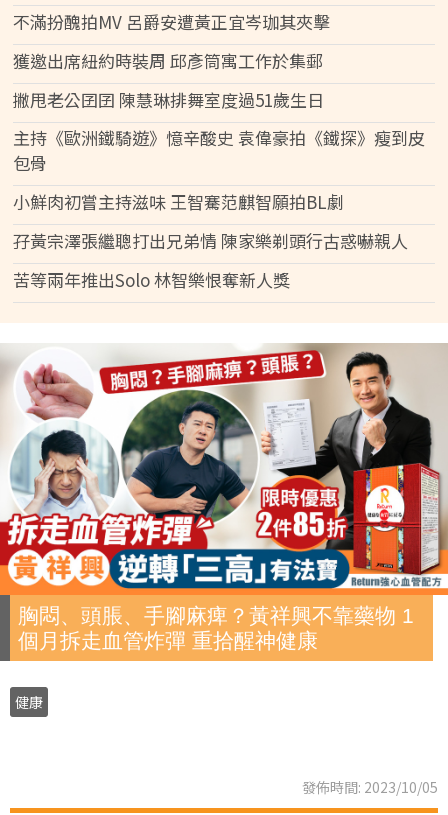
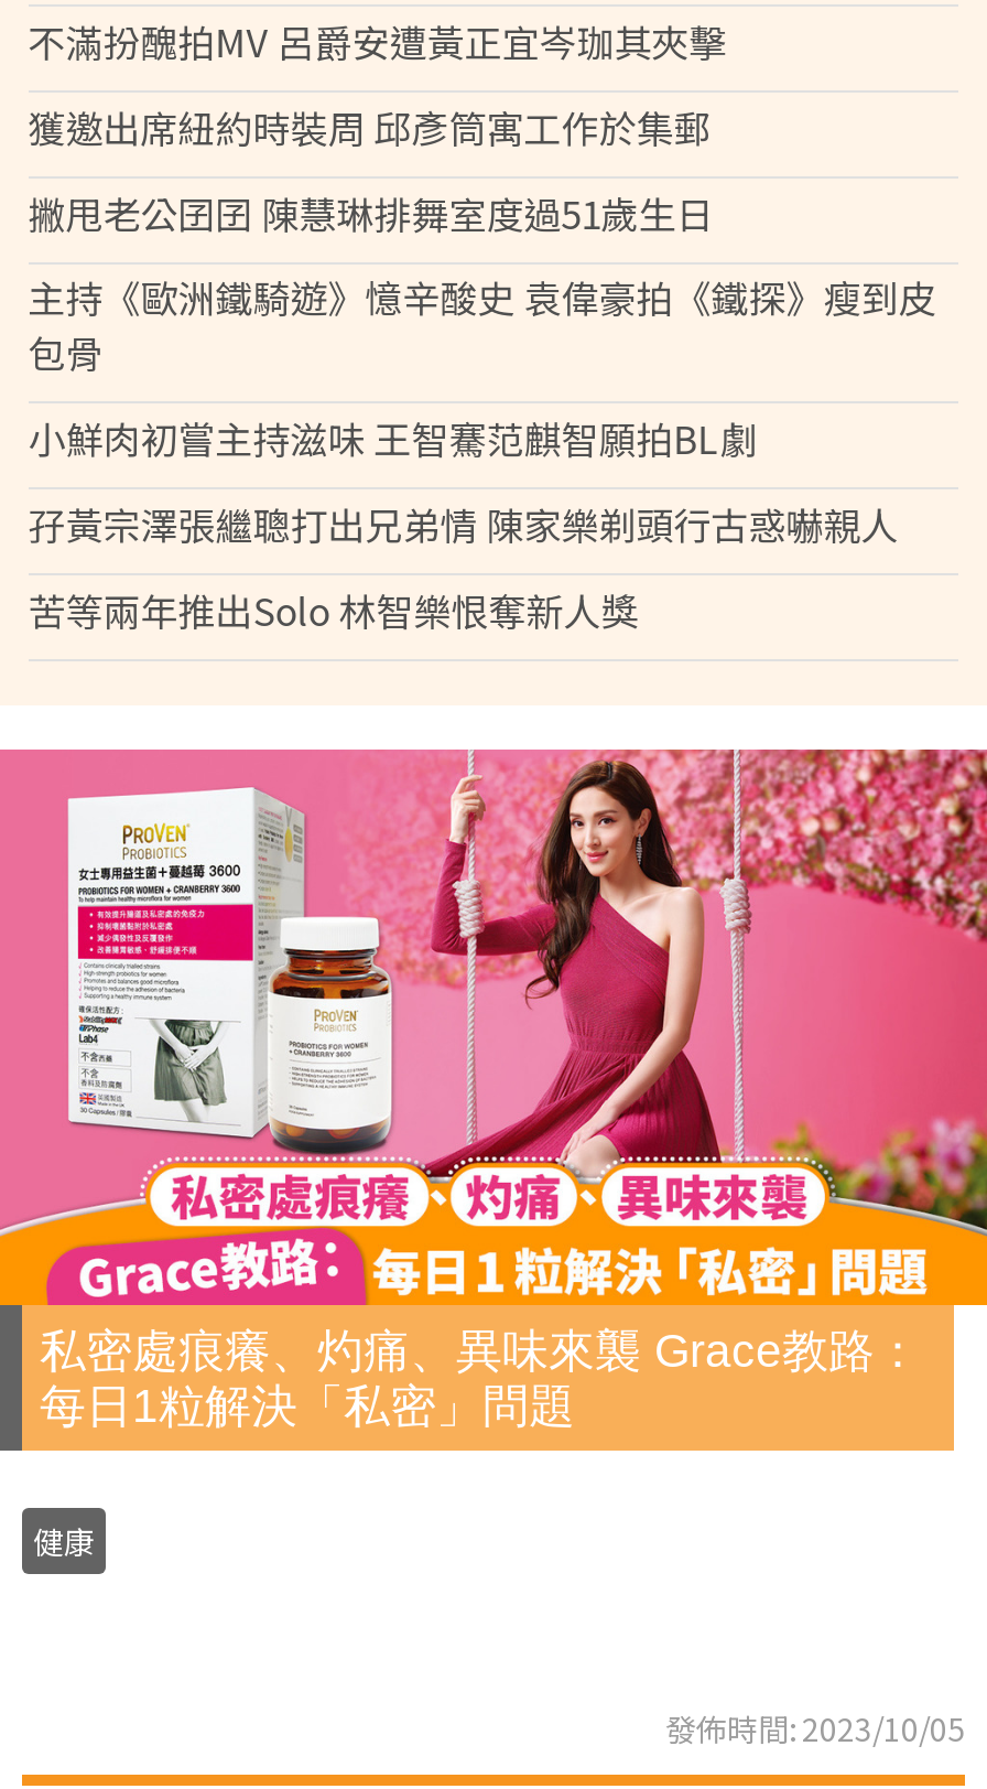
- [image]
- 胸悶、頭脹、手腳麻痺？黃祥興不靠藥物 1
- 個月拆走血管炸彈 重拾醒神健康
+ [image]
+ 私密處痕癢、灼痛、異味來襲 Grace教路：
+ 每日1粒解決「私密」問題
